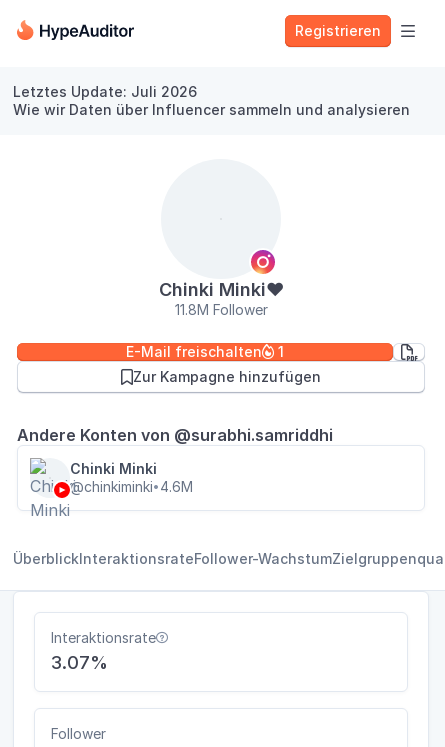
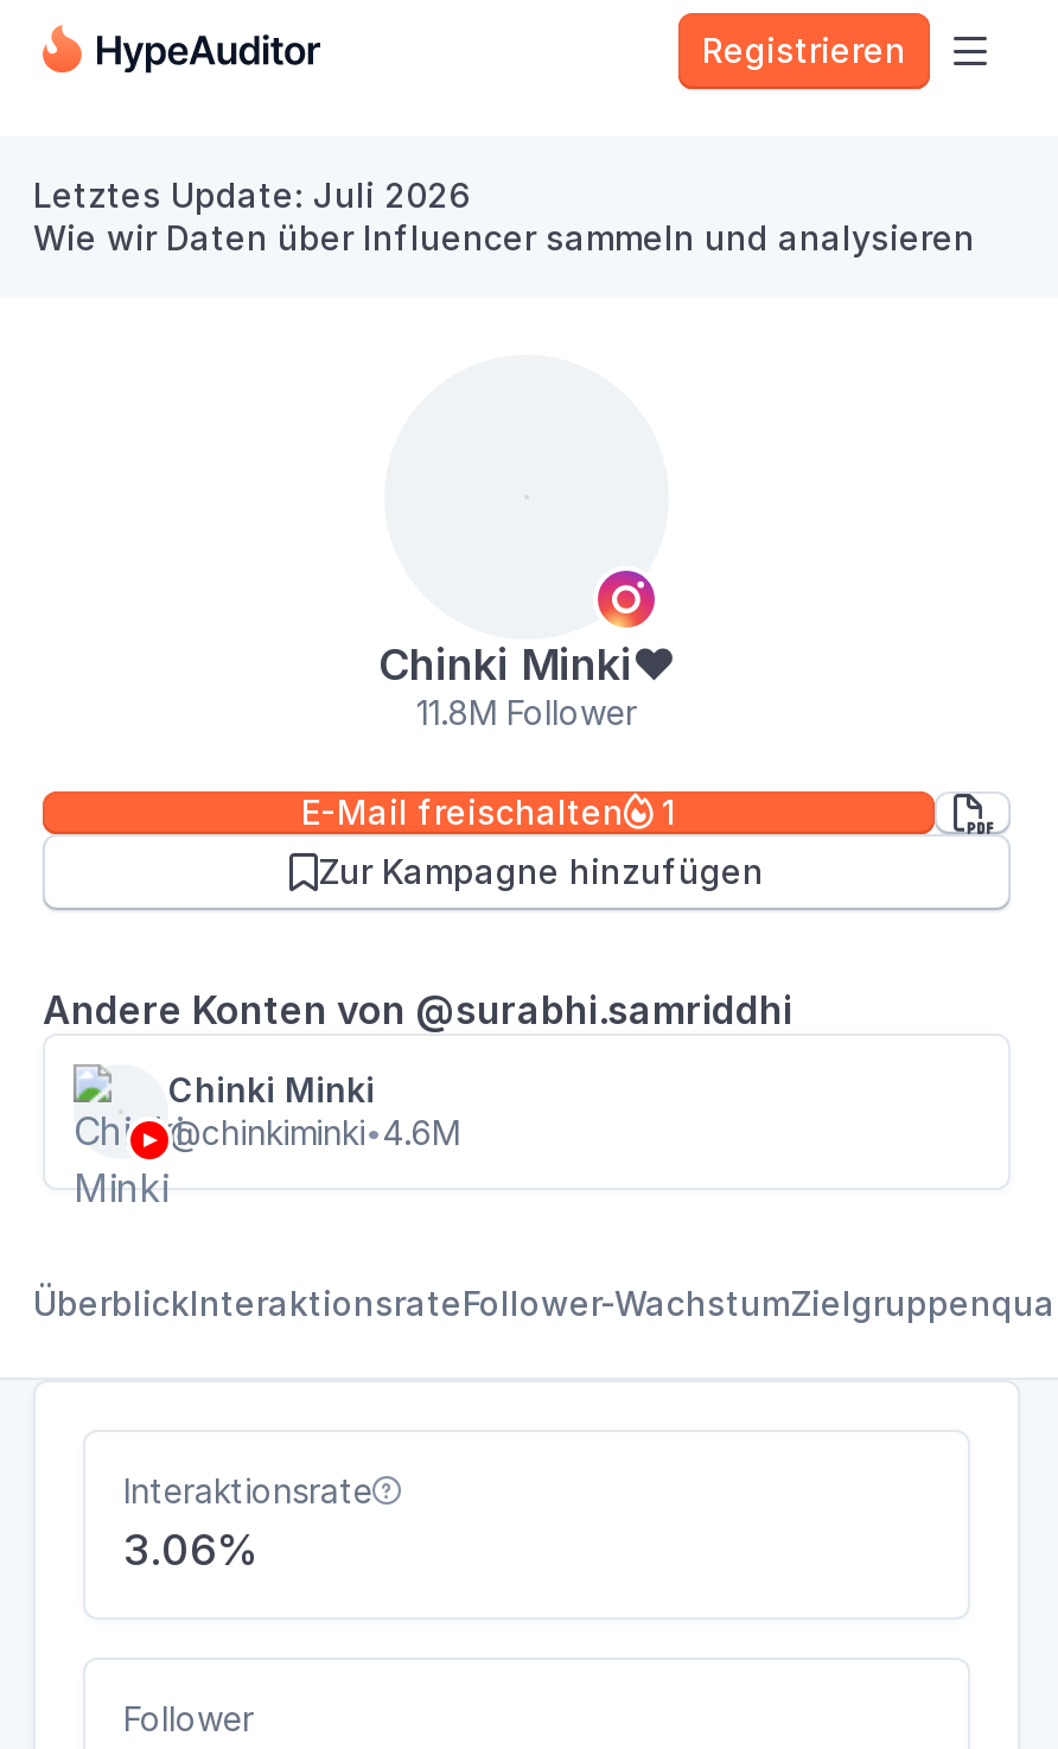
- 3.07%
+ 3.06%
